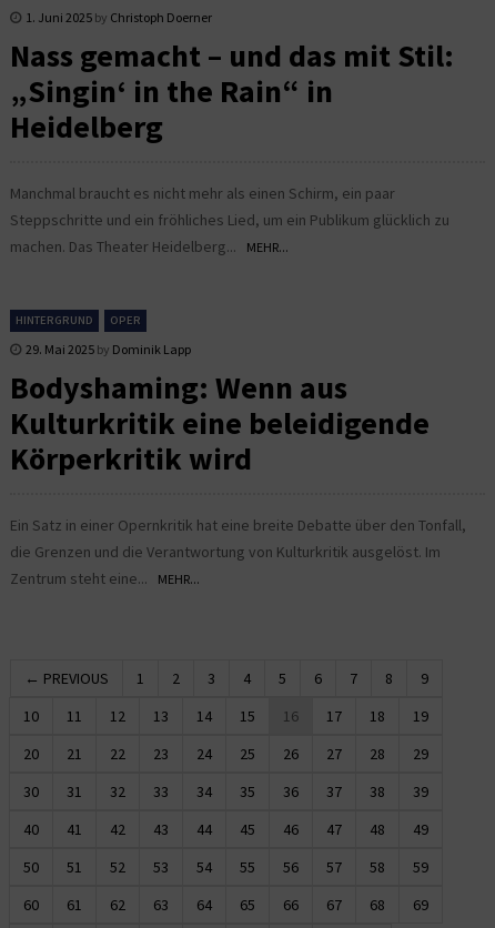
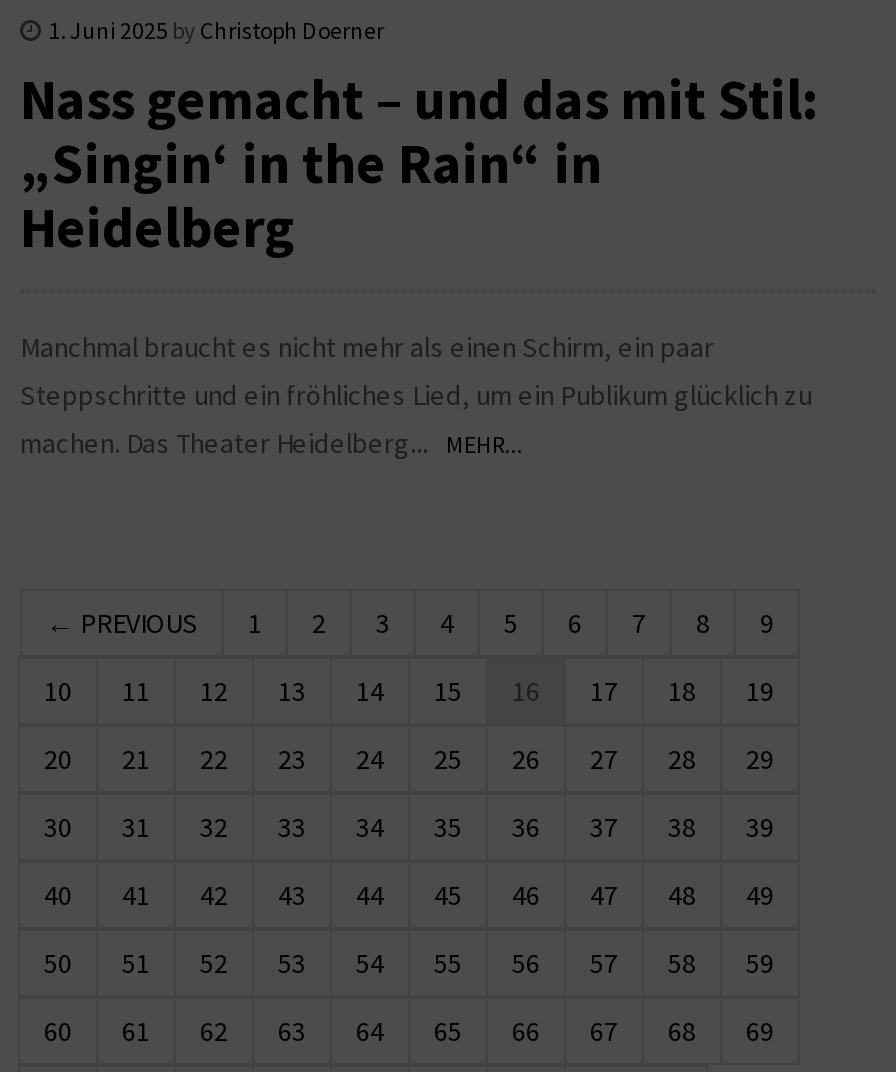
- HINTERGRUND
- OPER
- 29. Mai 2025 by Dominik Lapp
- Bodyshaming: Wenn aus
- Kulturkritik eine beleidigende
- Körperkritik wird
- Ein Satz in einer Opernkritik hat eine breite Debatte über den Tonfall,
- die Grenzen und die Verantwortung von Kulturkritik ausgelöst. Im
- Zentrum steht eine... MEHR...
